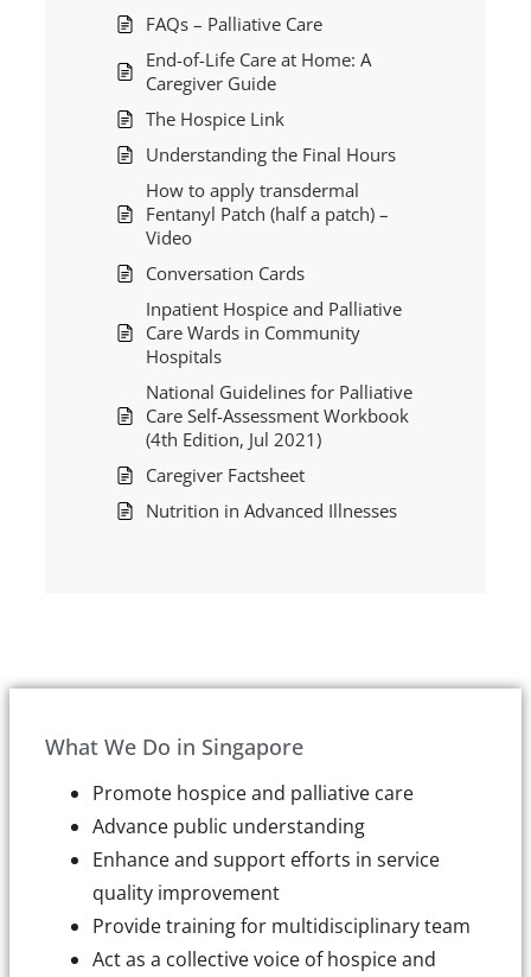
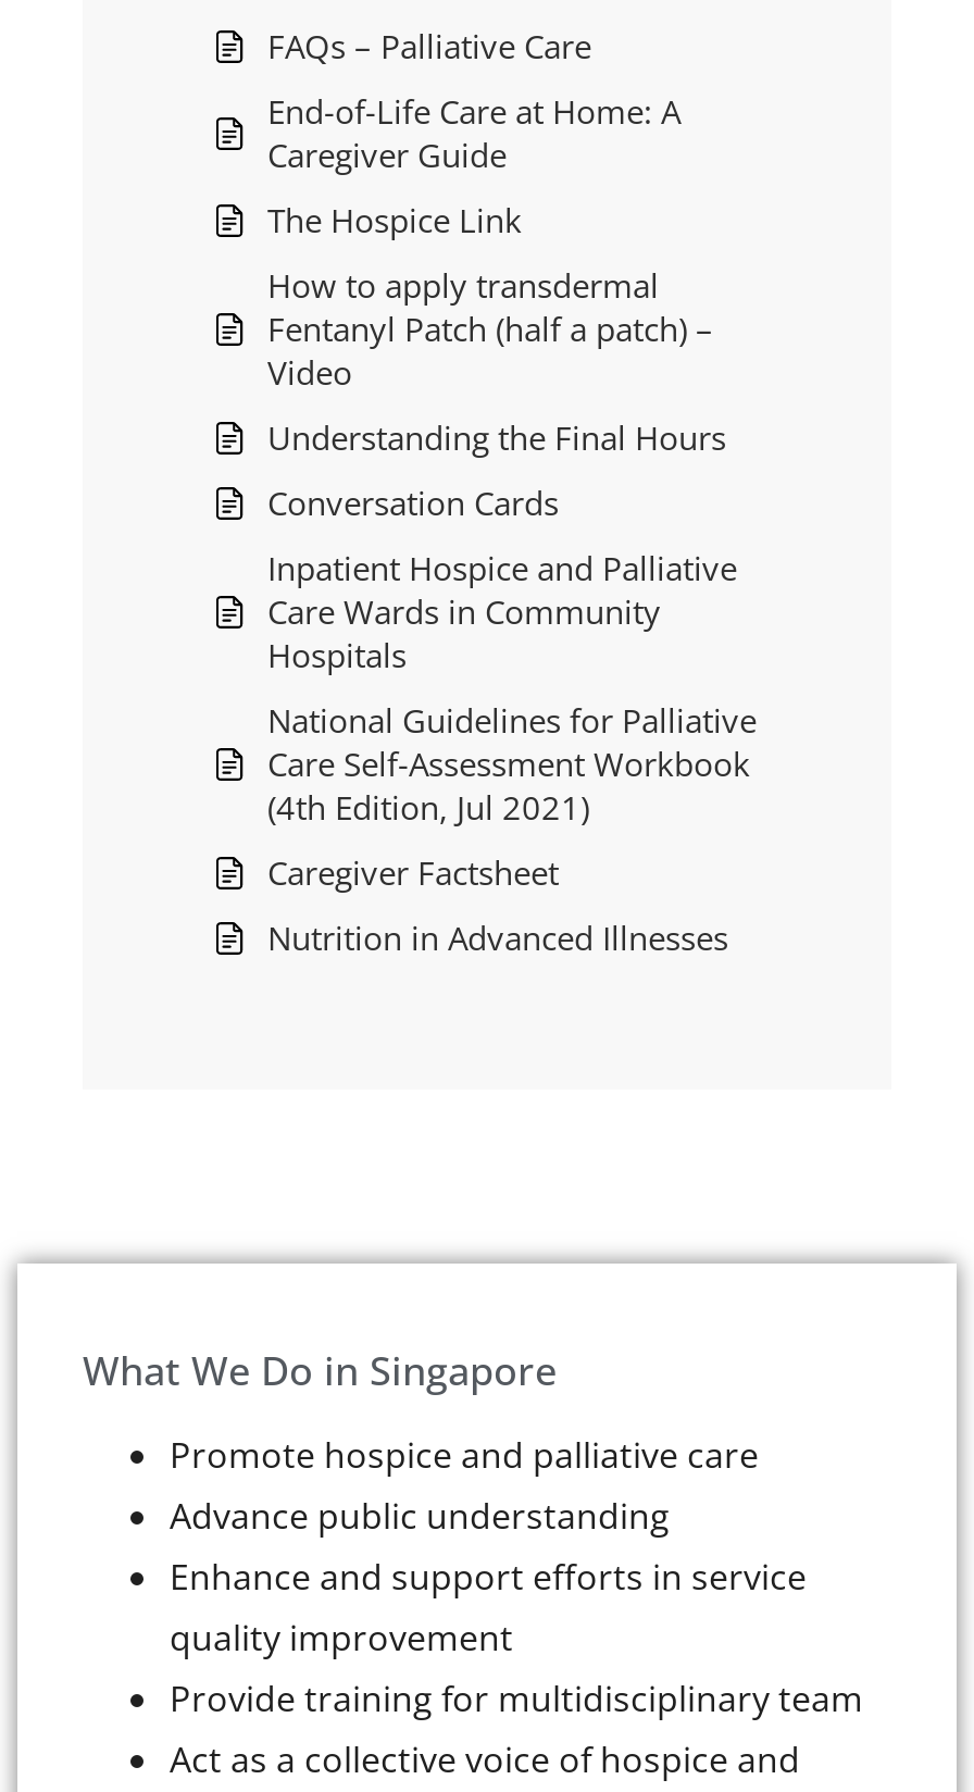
moved down: Understanding the Final Hours

moved up: How to apply transdermal | Fentanyl Patch (half a patch) – | Video
